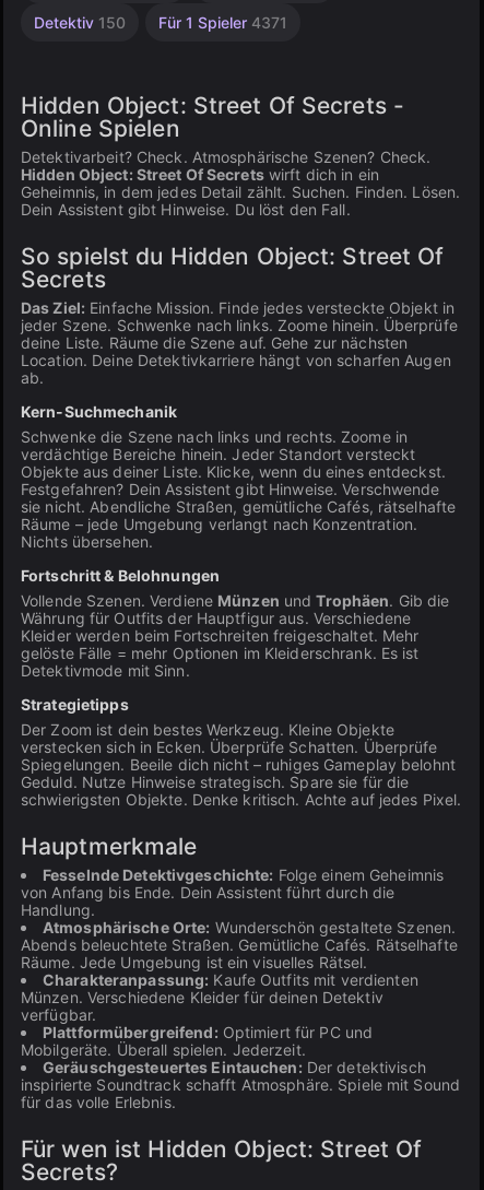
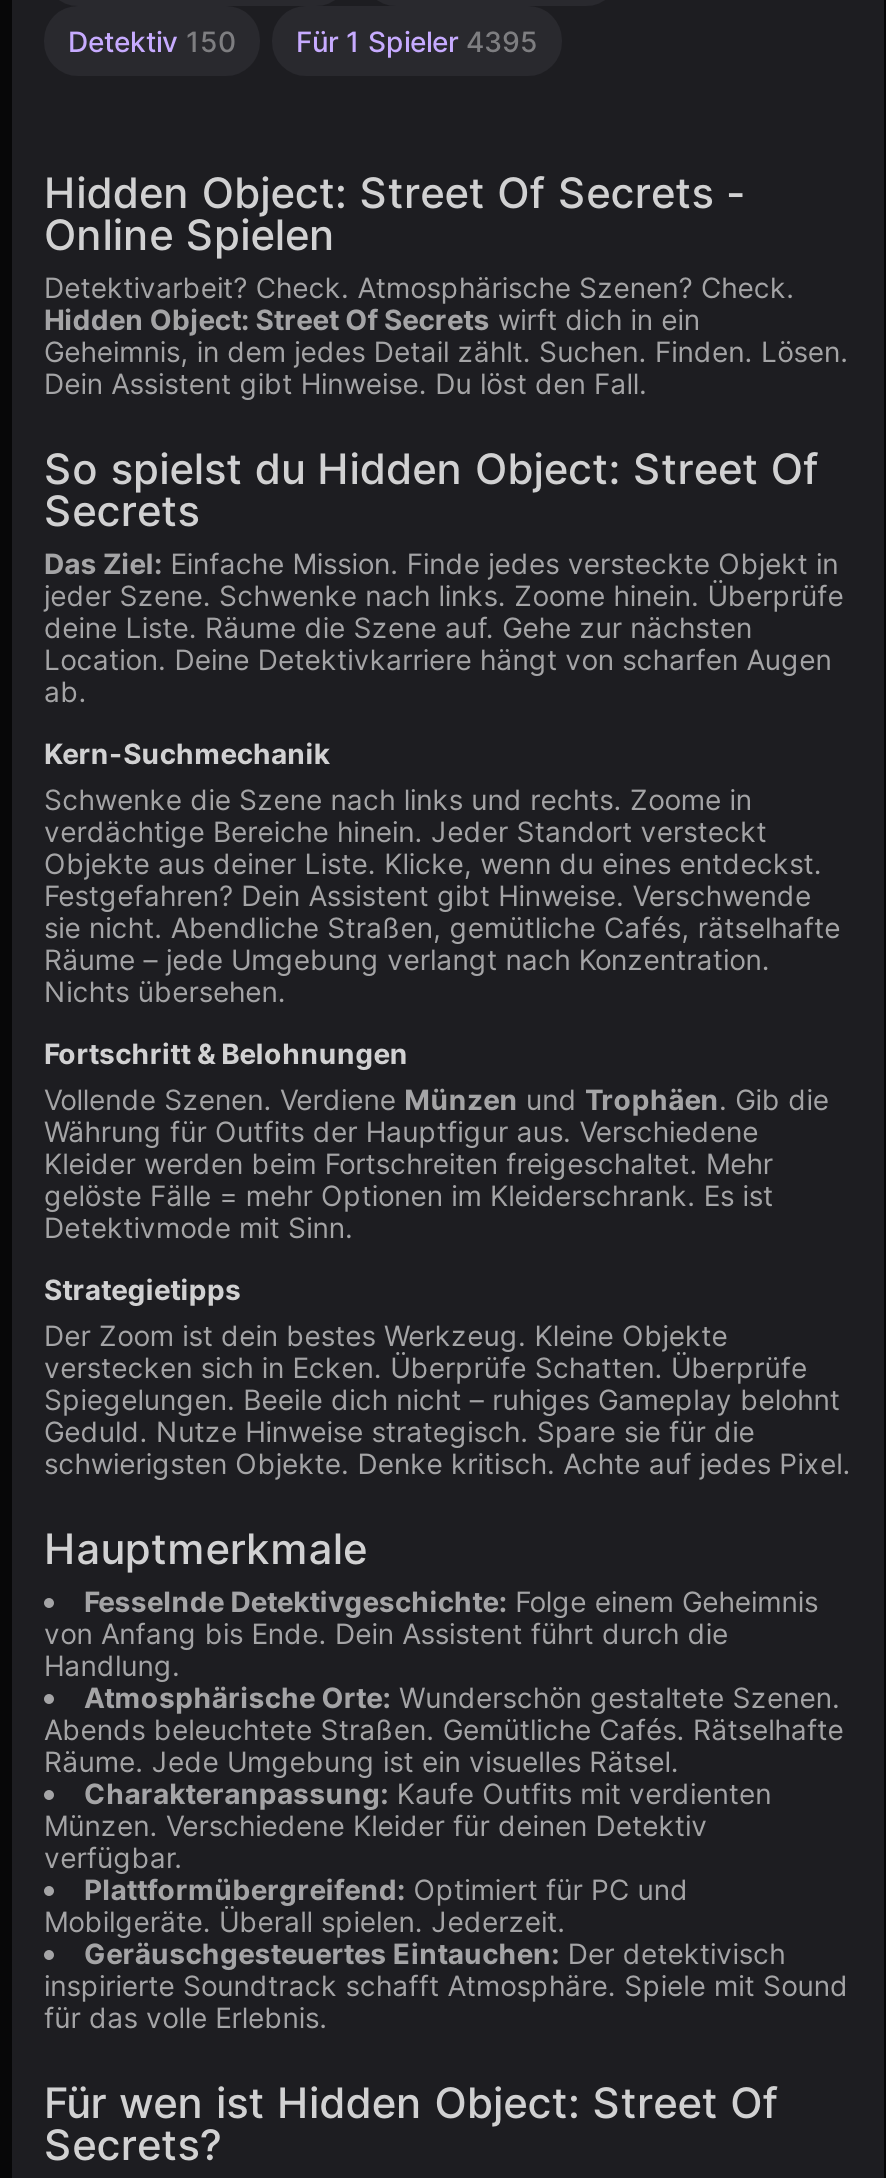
- Detektiv 150 Für 1 Spieler 4371
+ Detektiv 150 Für 1 Spieler 4395
